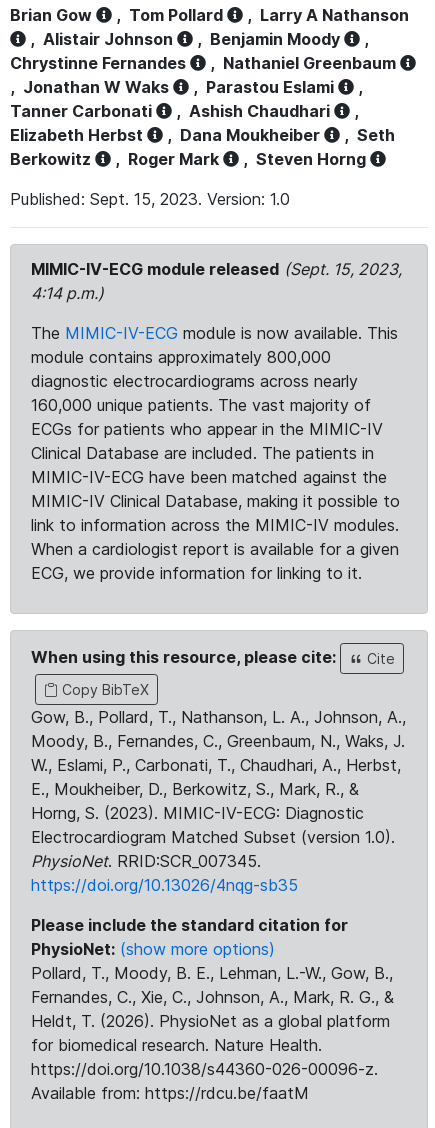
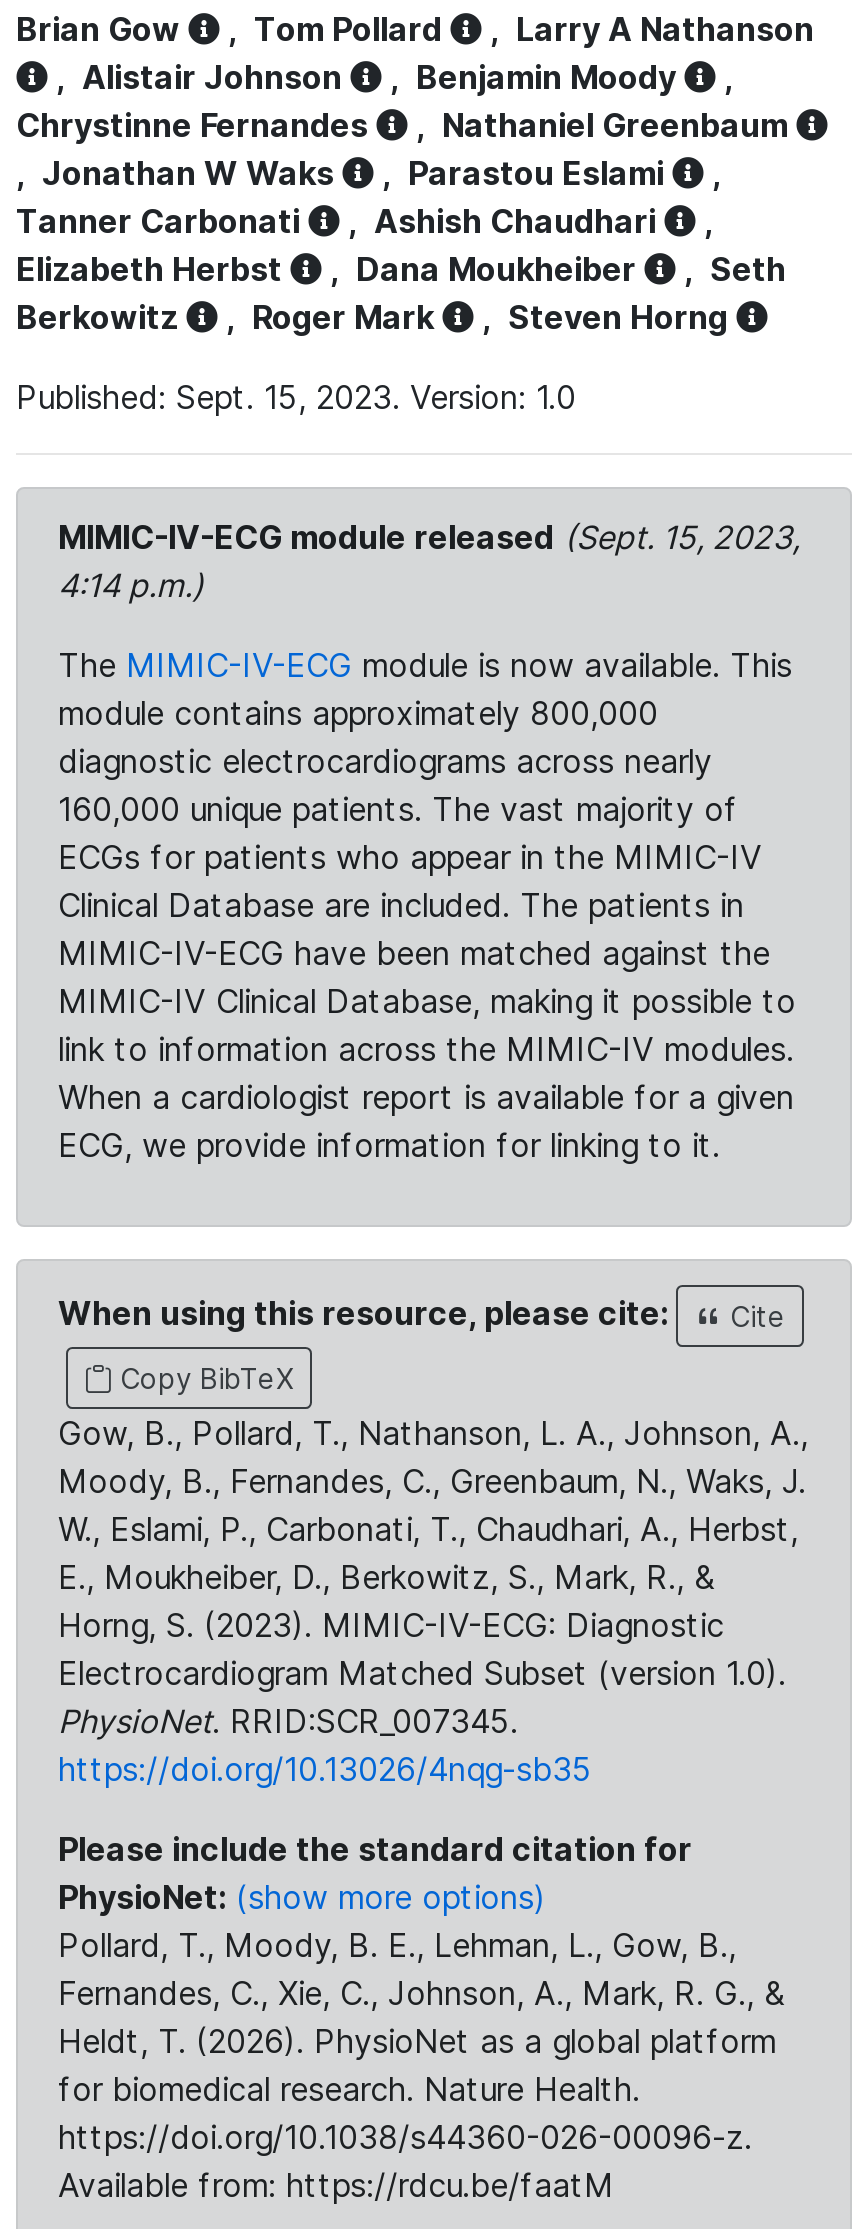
- Pollard, T., Moody, B. E., Lehman, L.-W., Gow, B.,
+ Pollard, T., Moody, B. E., Lehman, L., Gow, B.,
